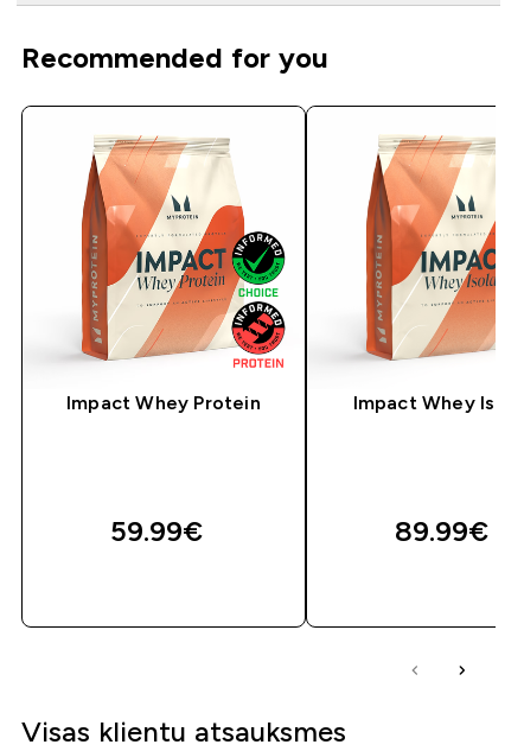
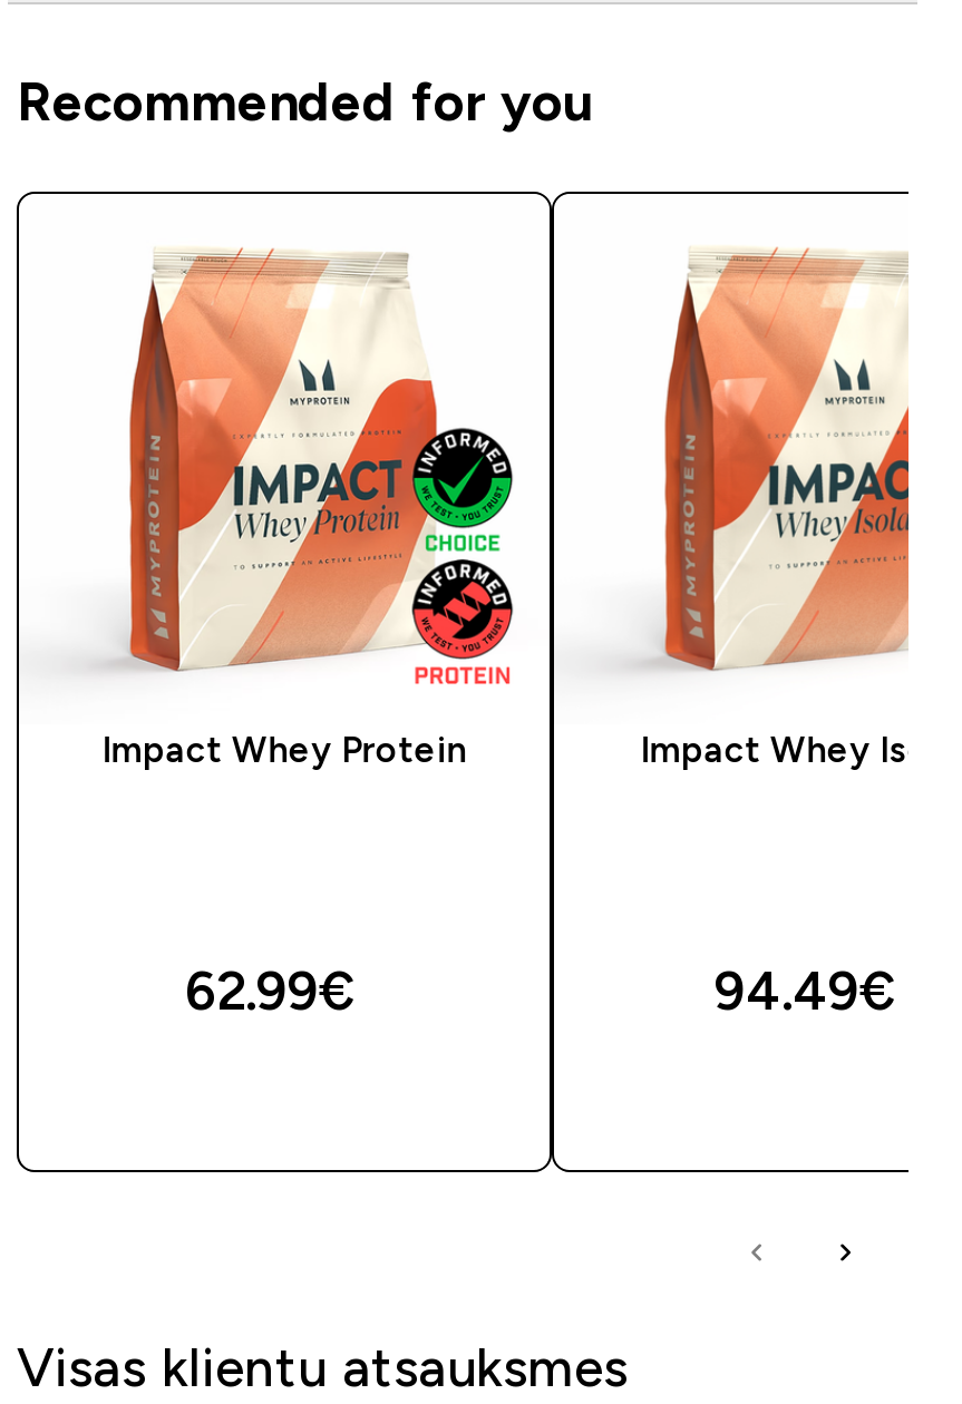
- 59.99€
+ 62.99€

- 89.99€
+ 94.49€
